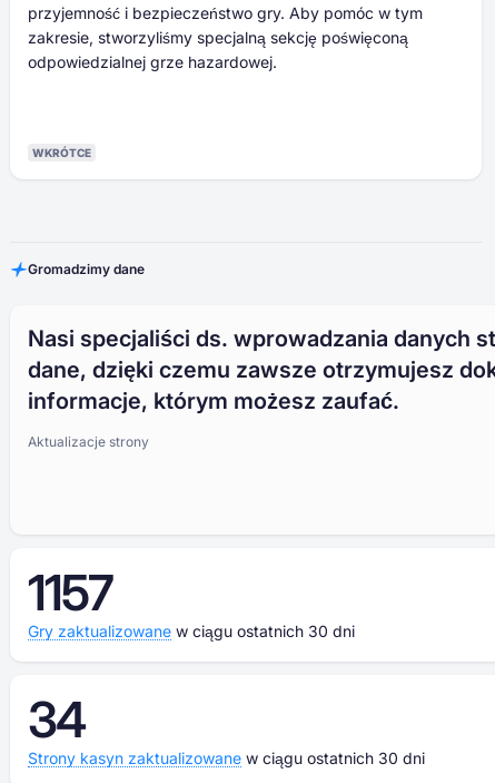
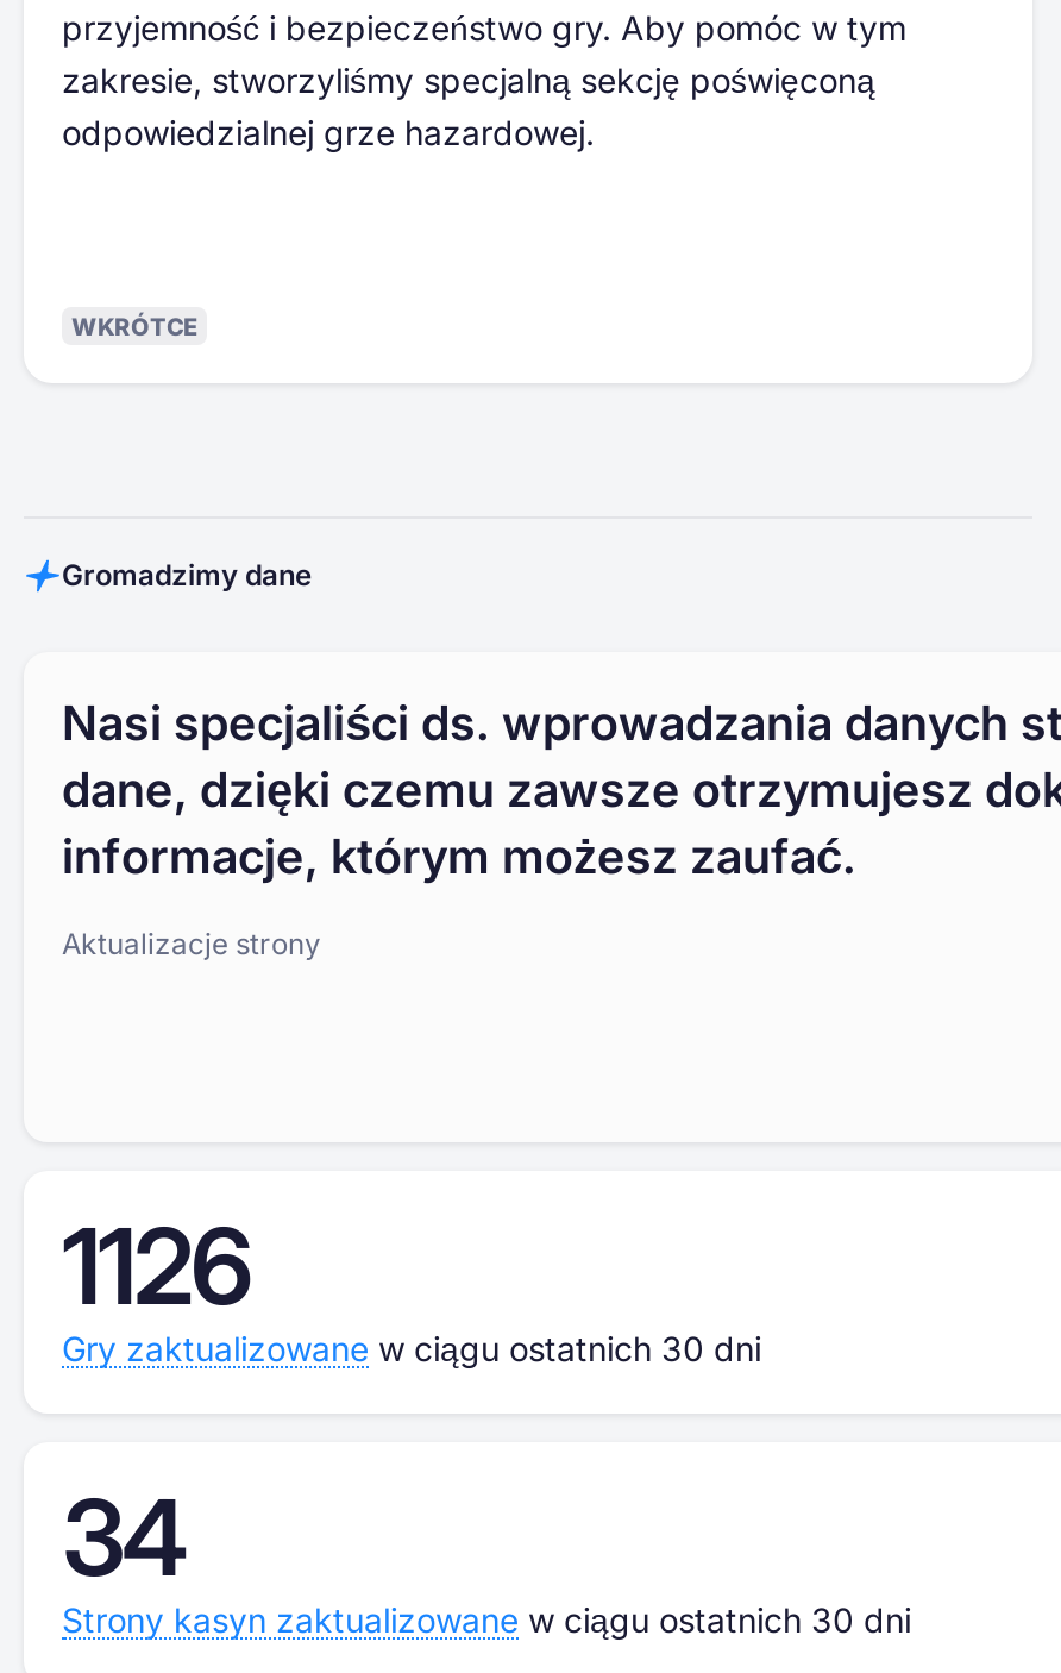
- 1157
+ 1126
